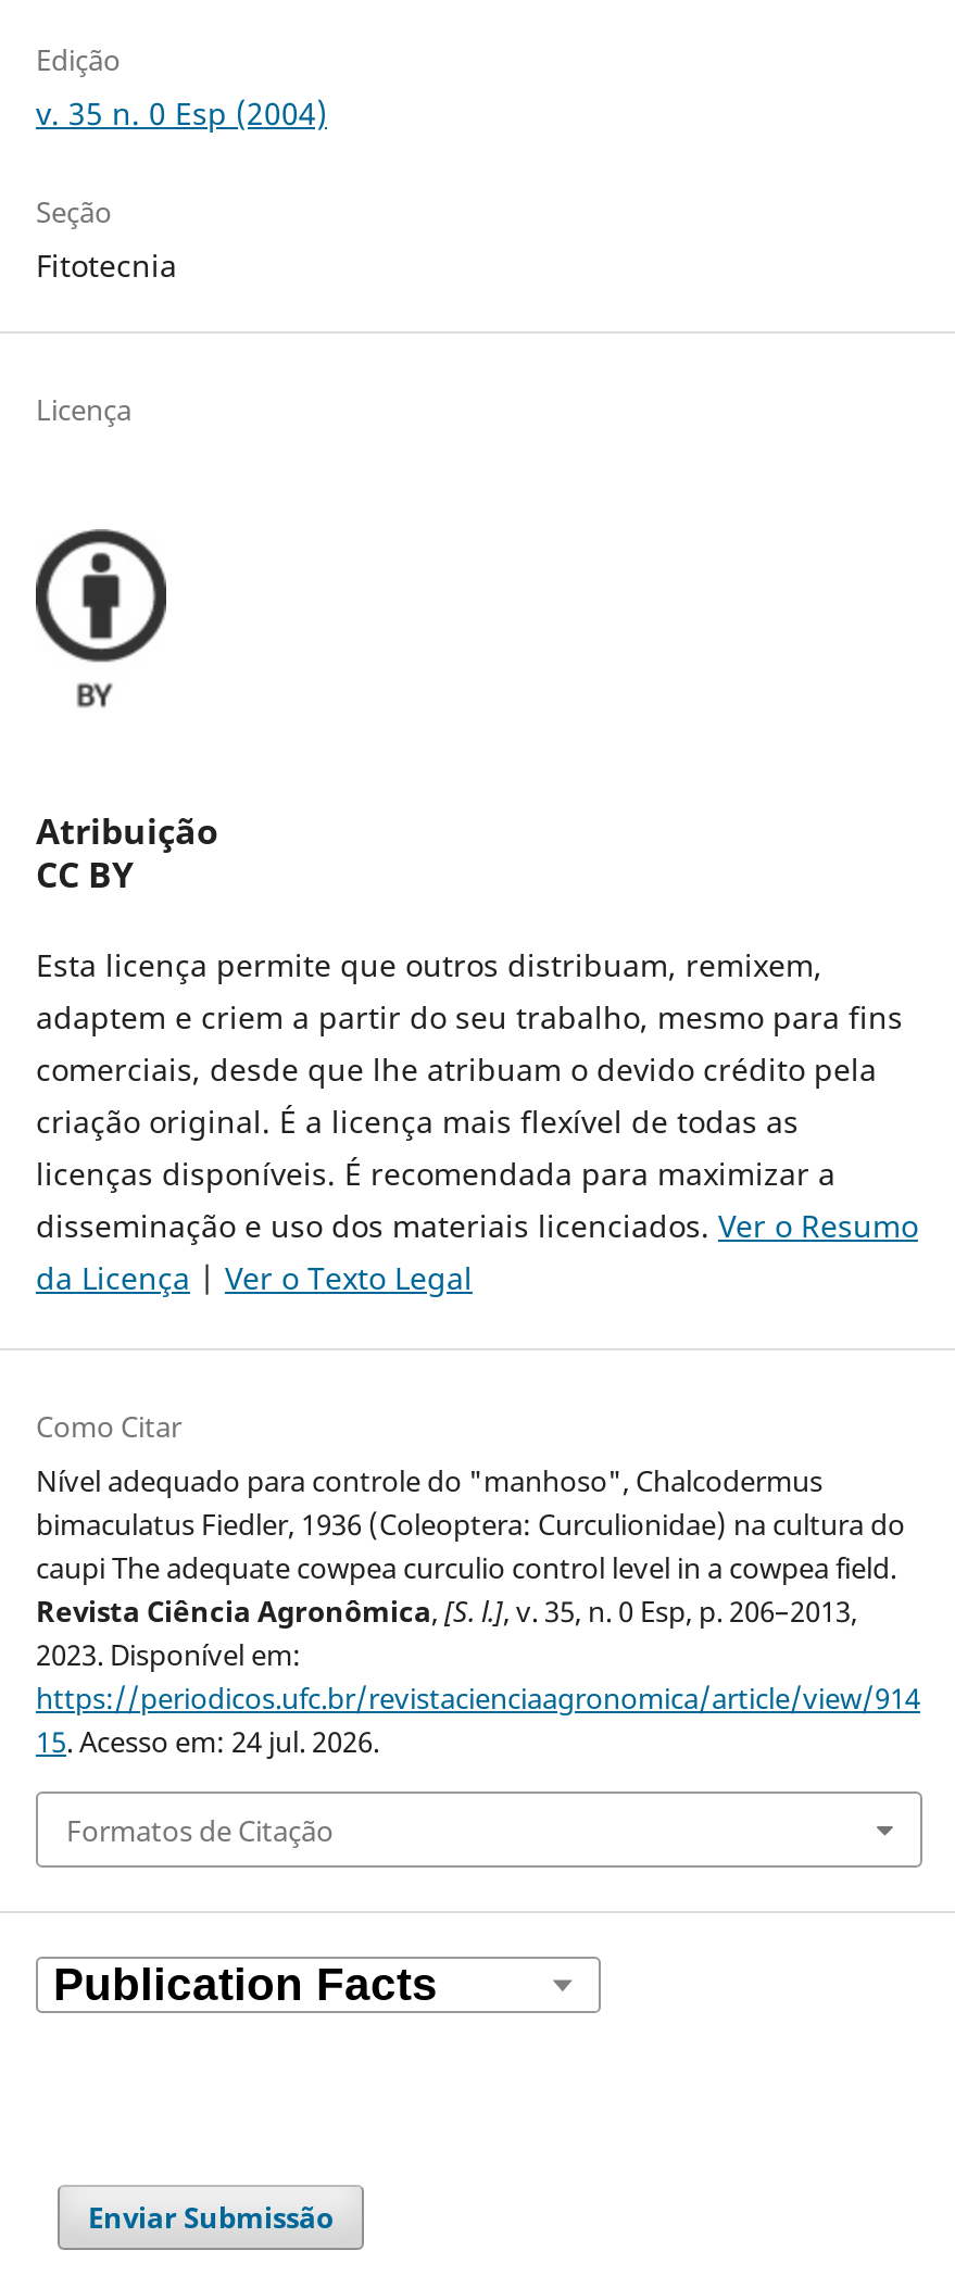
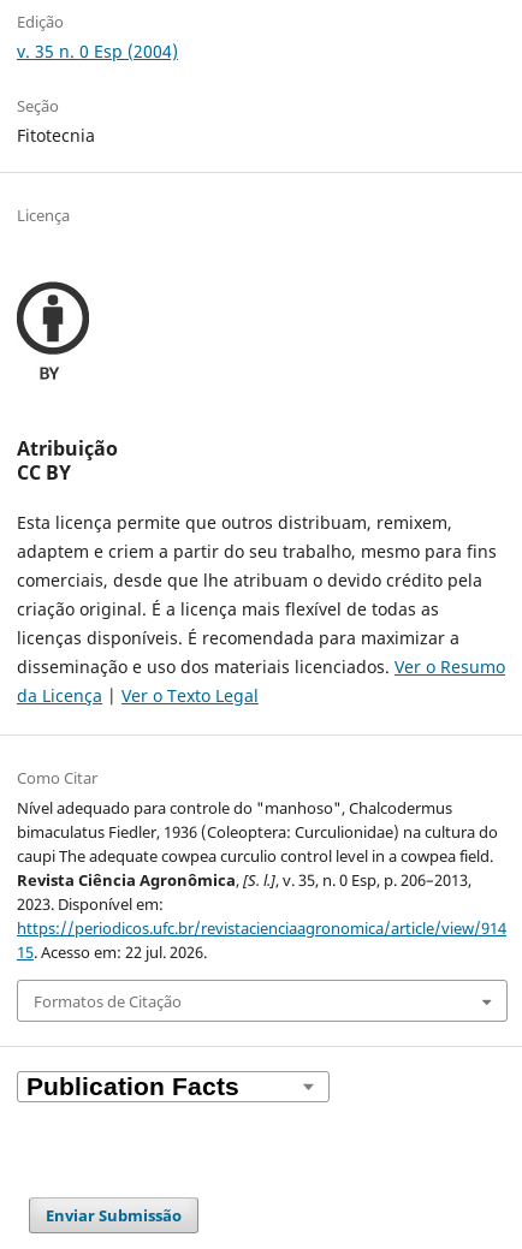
- 15. Acesso em: 24 jul. 2026.
+ 15. Acesso em: 22 jul. 2026.
